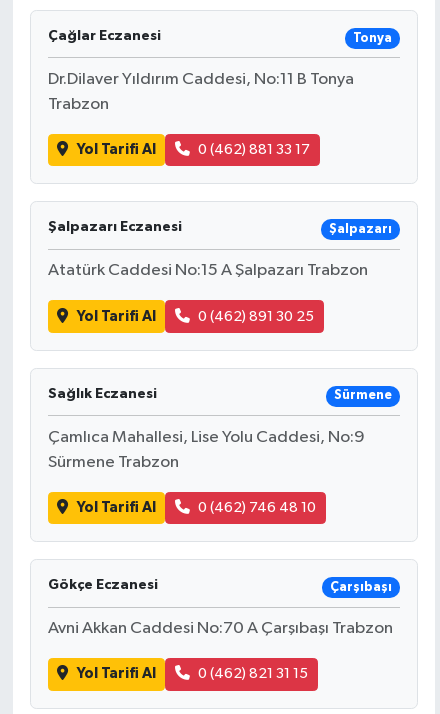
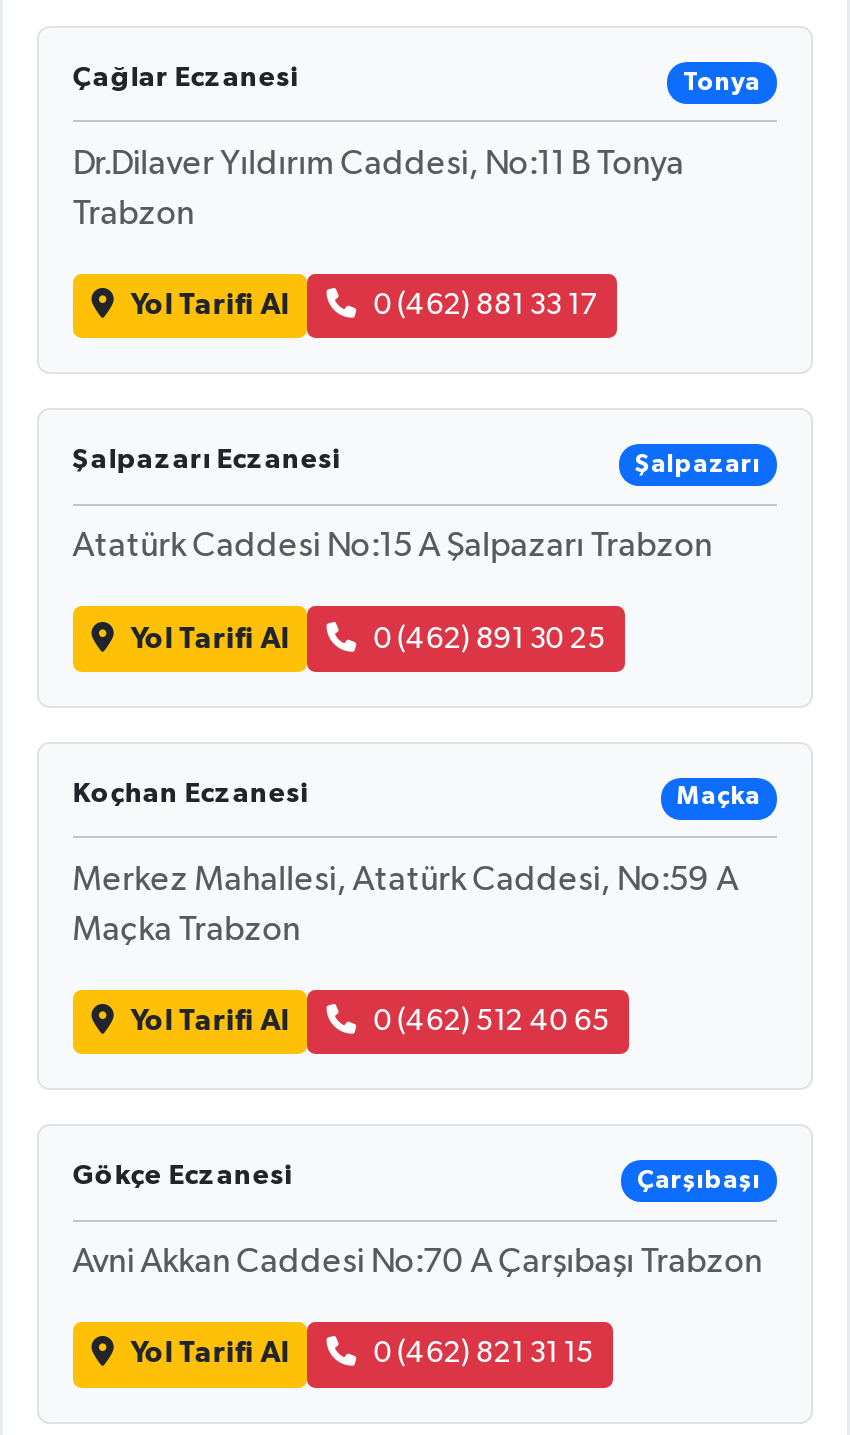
- Sağlık Eczanesi
- Sürmene
+ Koçhan Eczanesi
+ Maçka

- Çamlıca Mahallesi, Lise Yolu Caddesi, No:9
+ Merkez Mahallesi, Atatürk Caddesi, No:59 A

- Sürmene Trabzon
+ Maçka Trabzon

- 0 (462) 746 48 10
+ 0 (462) 512 40 65
